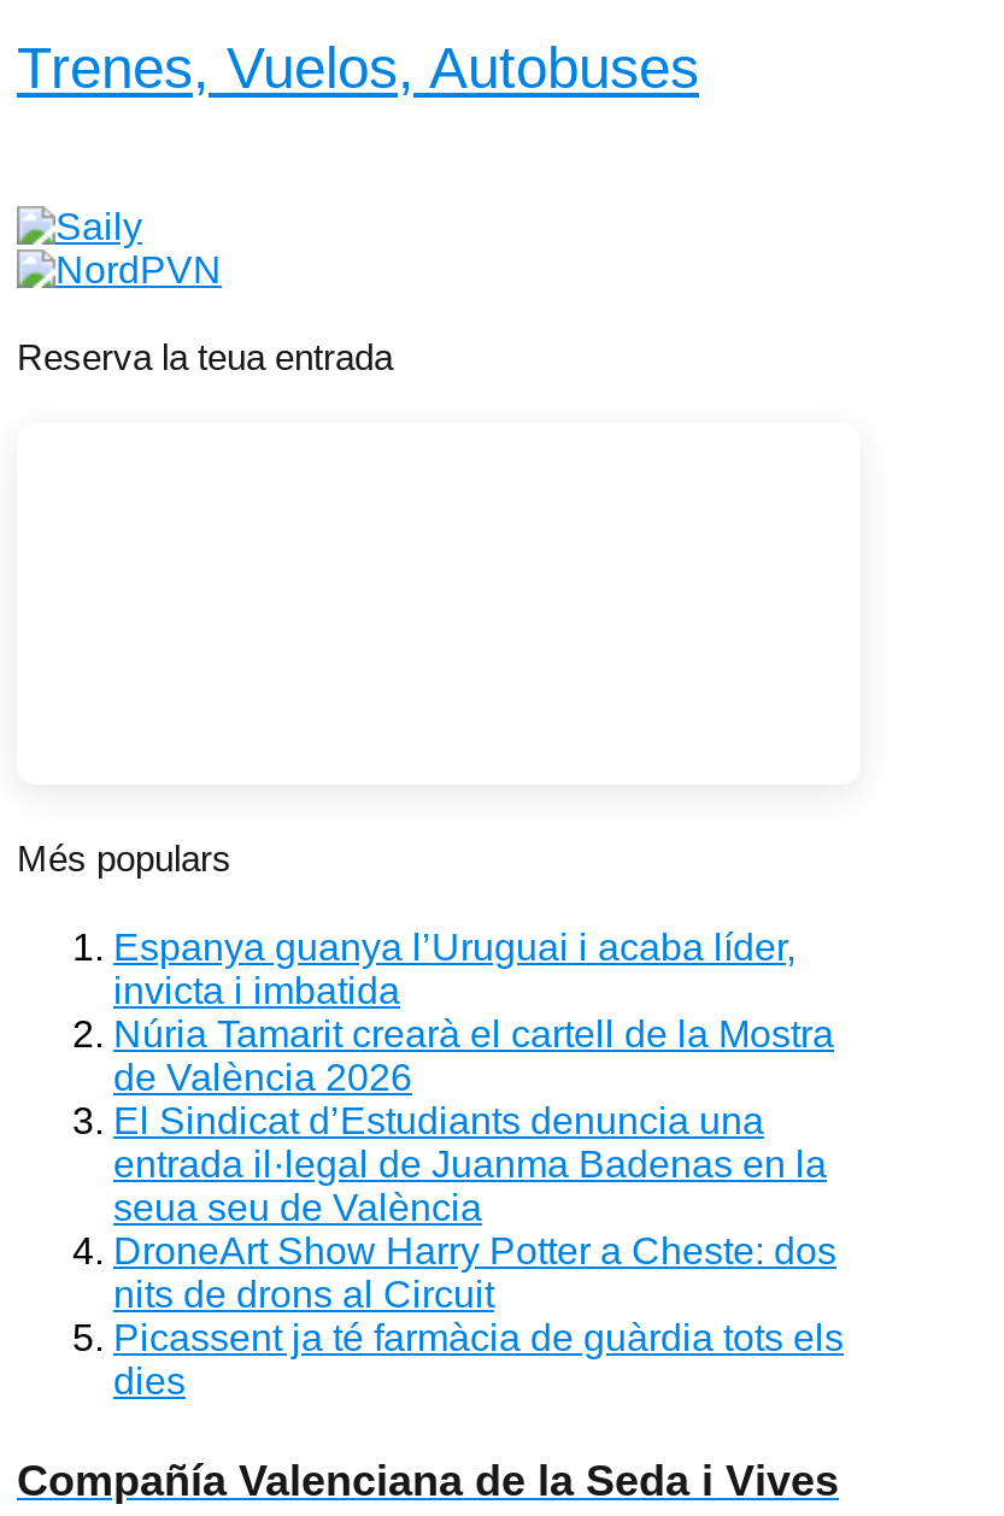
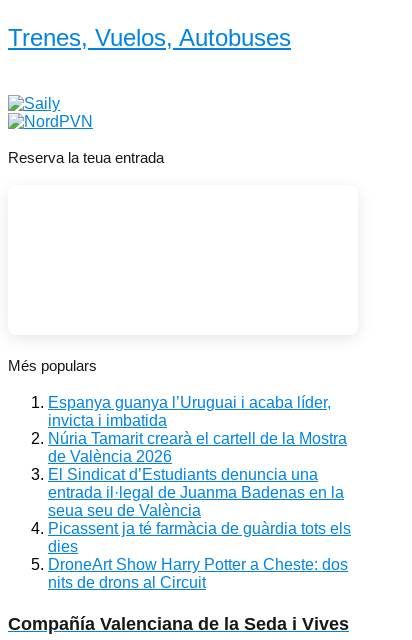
moved down: DroneArt Show Harry Potter a Cheste: dos | nits de drons al Circuit

moved up: Picassent ja té farmàcia de guàrdia tots els | dies
